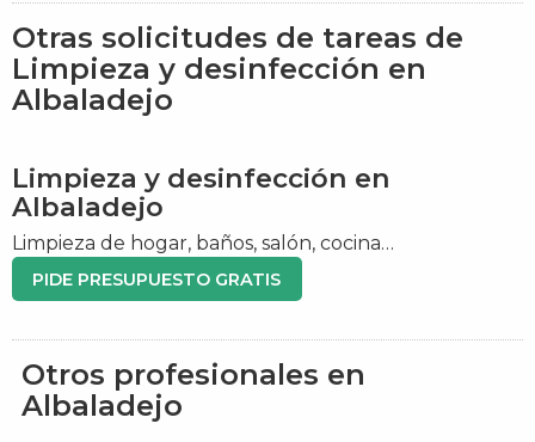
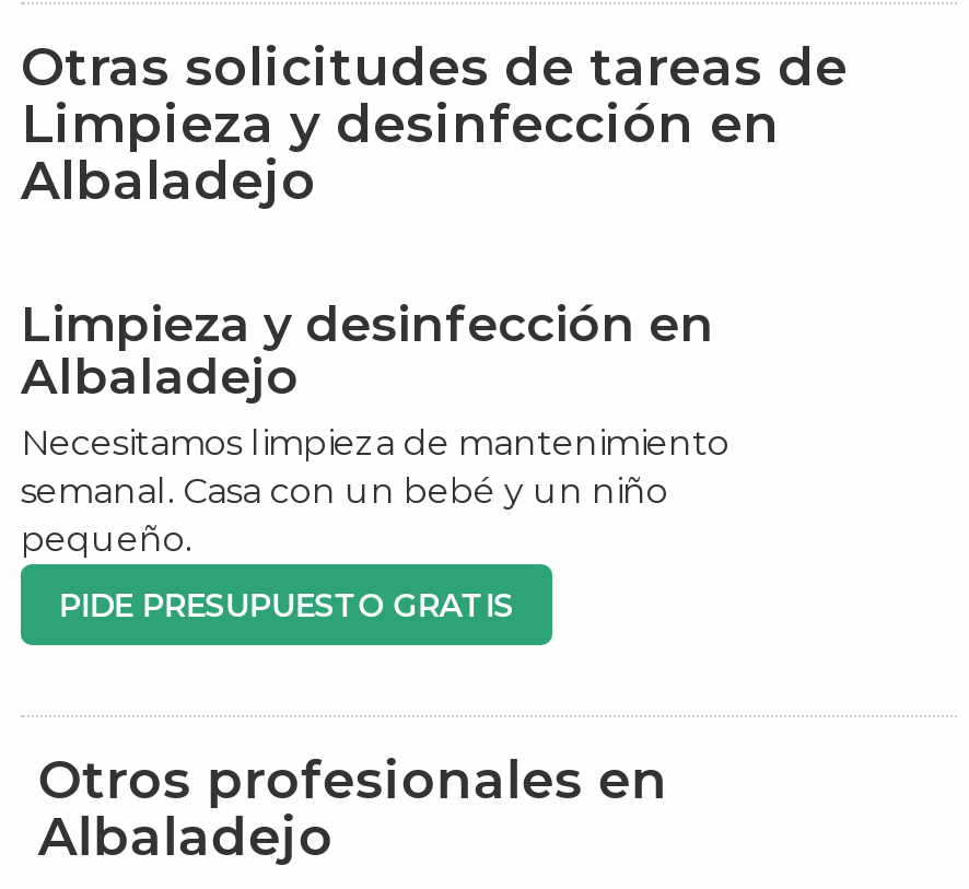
- Limpieza de hogar, baños, salón, cocina…
+ Necesitamos limpieza de mantenimiento
+ semanal. Casa con un bebé y un niño
+ pequeño.
